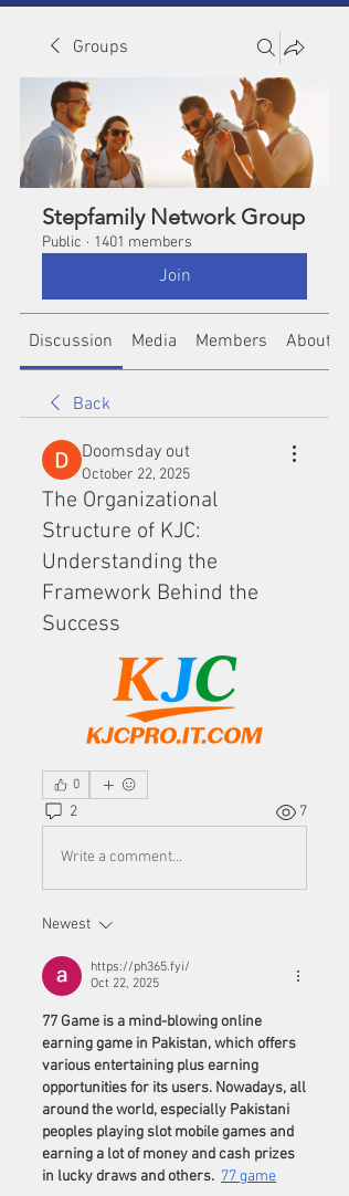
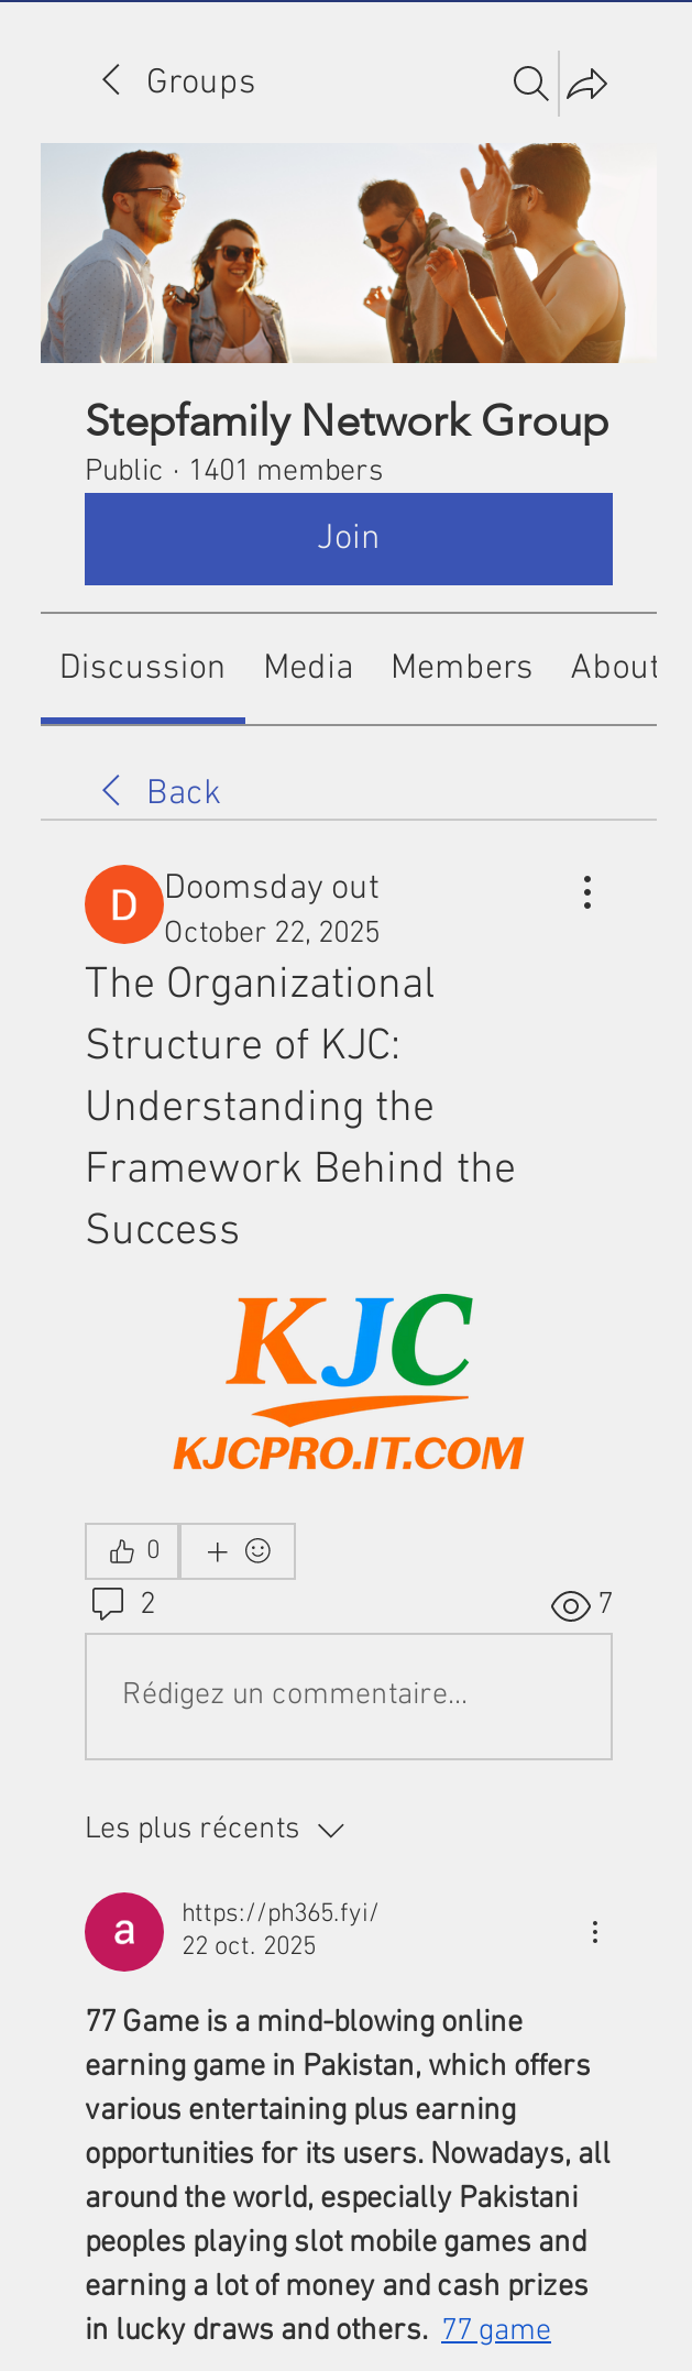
- Write a comment...
+ Rédigez un commentaire...

- Newest
+ Les plus récents

- Oct 22, 2025
+ 22 oct. 2025
